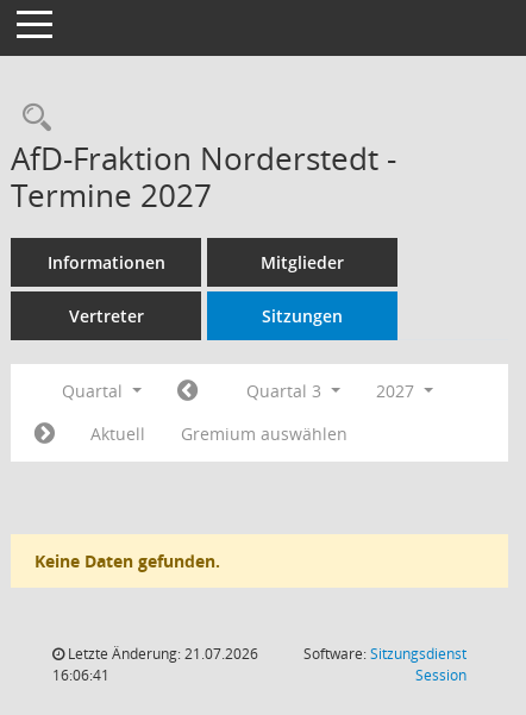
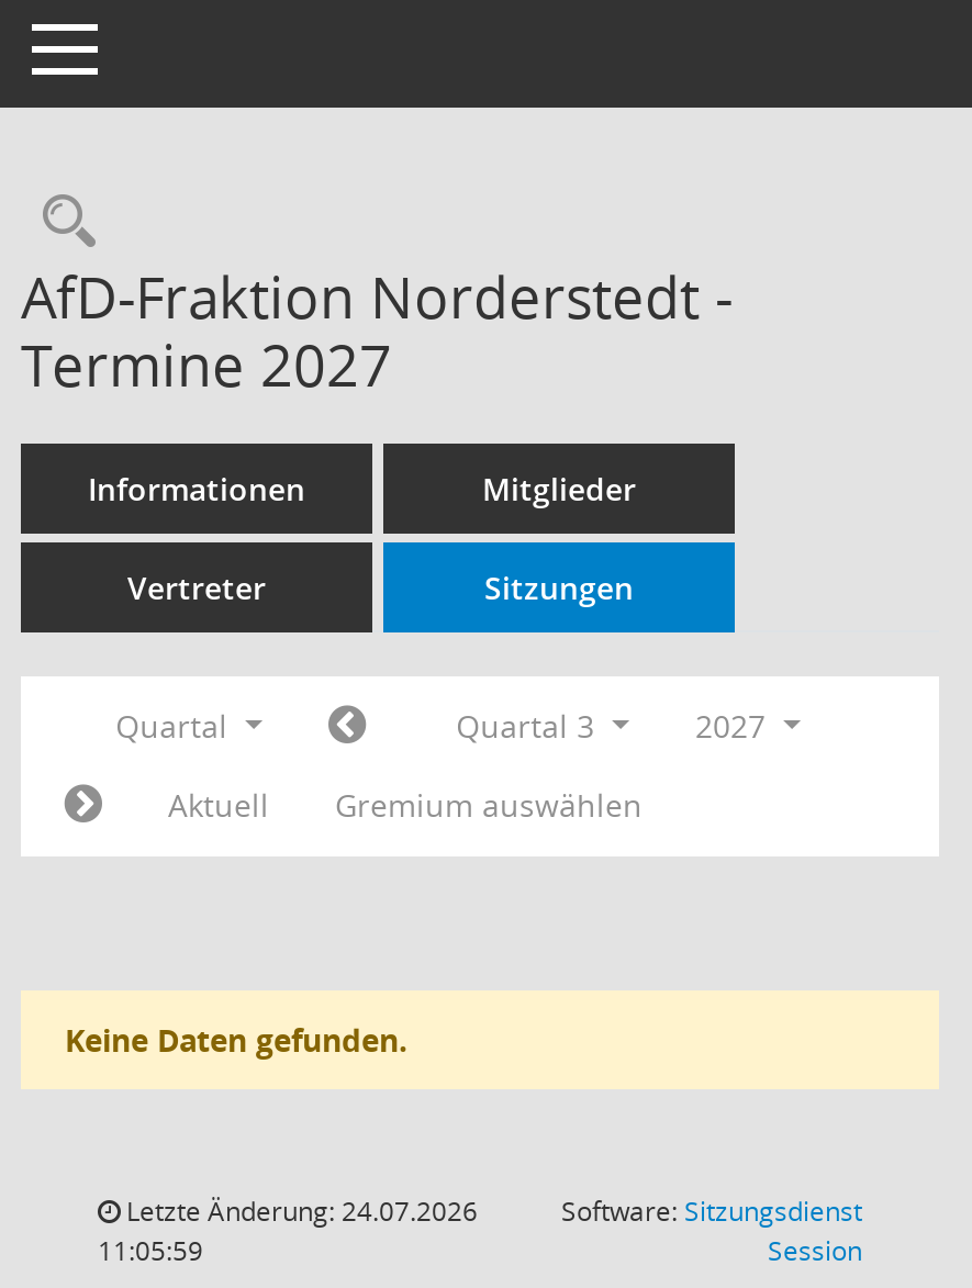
- Letzte Änderung: 21.07.2026
+ Letzte Änderung: 24.07.2026

- 16:06:41
+ 11:05:59
